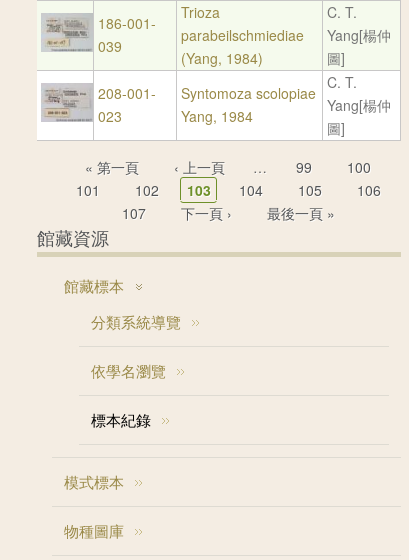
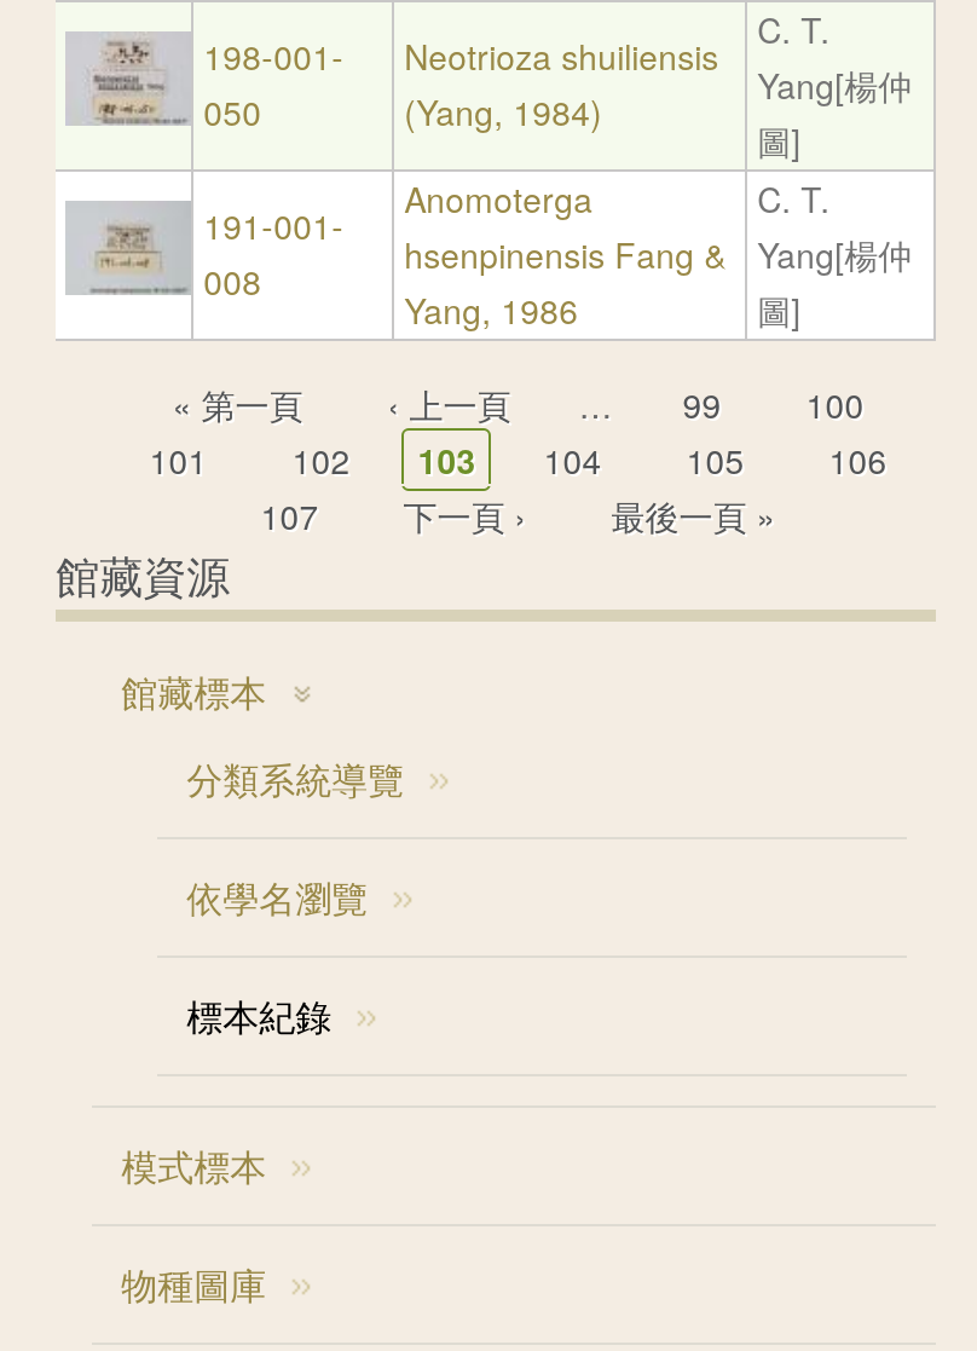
- Trioza
- parabeilschmiediae
+ Neotrioza shuiliensis

- [image]
- 186-001-
- 039
+ [image]
+ 198-001-
+ 050

- [image]
- 208-001-
- 023
+ [image]
+ 191-001-
+ 008

- Syntomoza scolopiae
- Yang, 1984
+ Anomoterga
+ hsenpinensis Fang &
+ Yang, 1986
